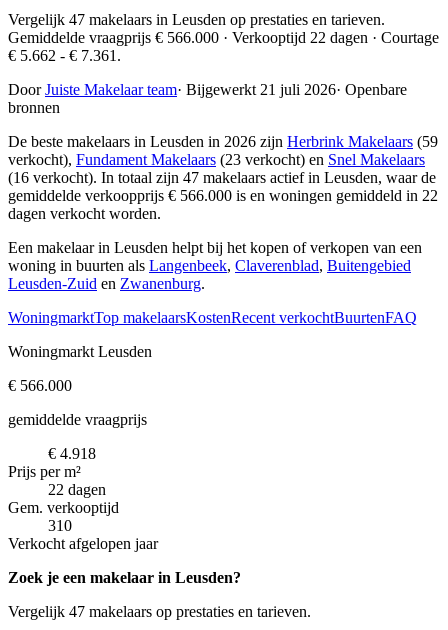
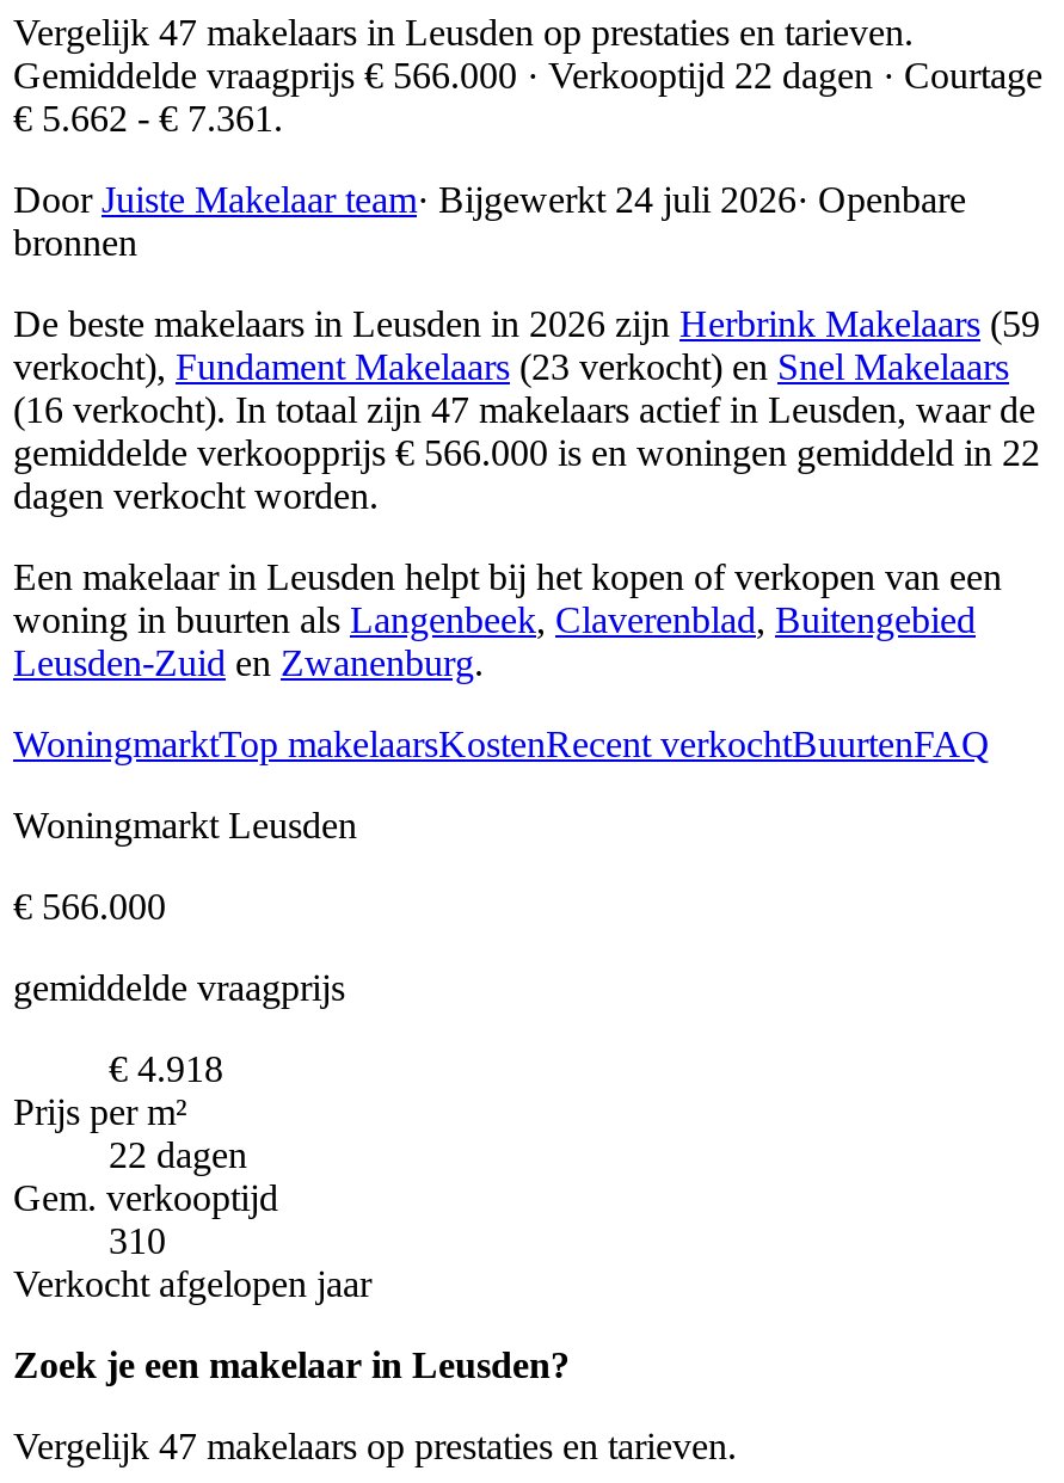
- Door Juiste Makelaar team · Bijgewerkt 21 juli 2026 · Openbare
+ Door Juiste Makelaar team · Bijgewerkt 24 juli 2026 · Openbare
